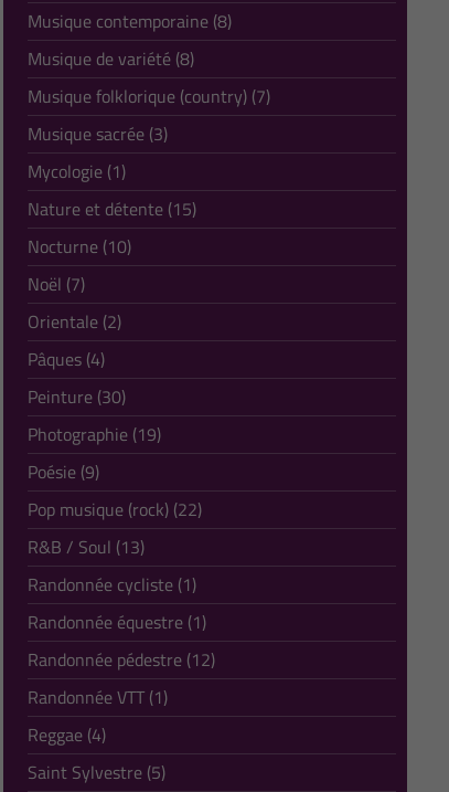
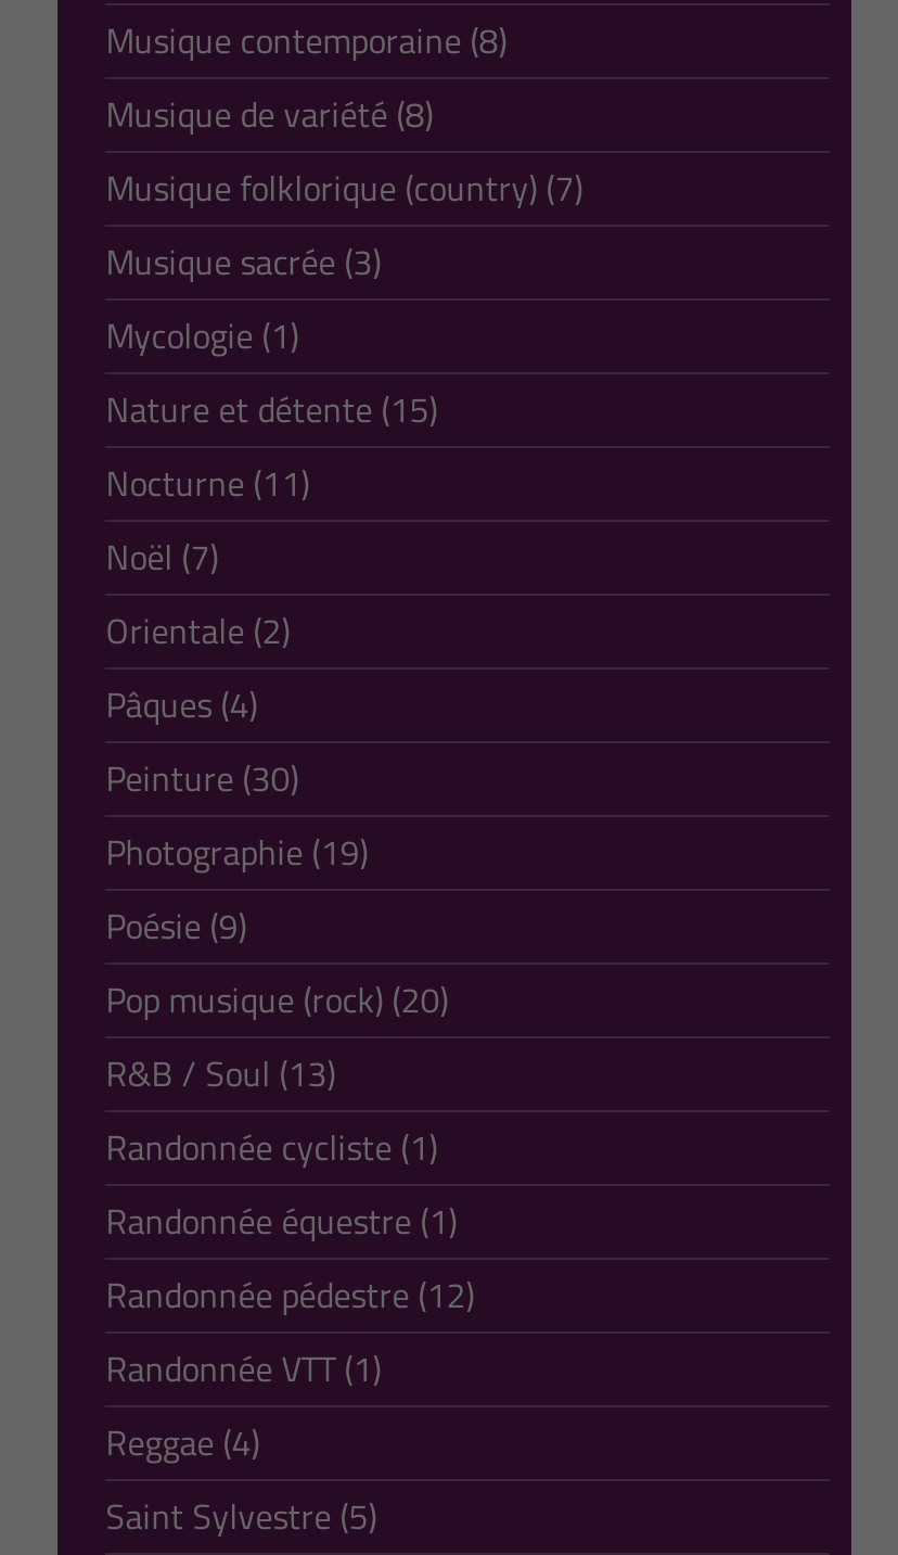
- Nocturne (10)
+ Nocturne (11)

- Pop musique (rock) (22)
+ Pop musique (rock) (20)
